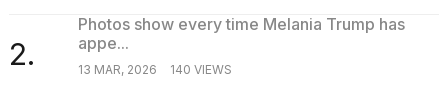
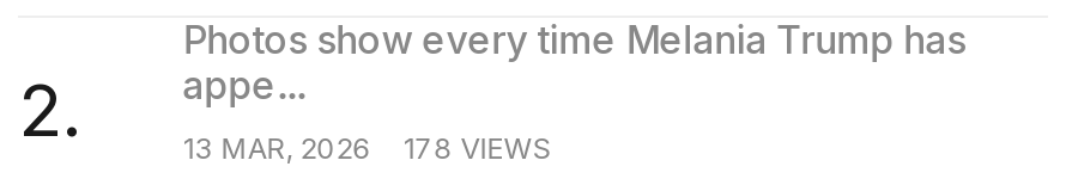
- 13 MAR, 2026 140 VIEWS
+ 13 MAR, 2026 178 VIEWS
